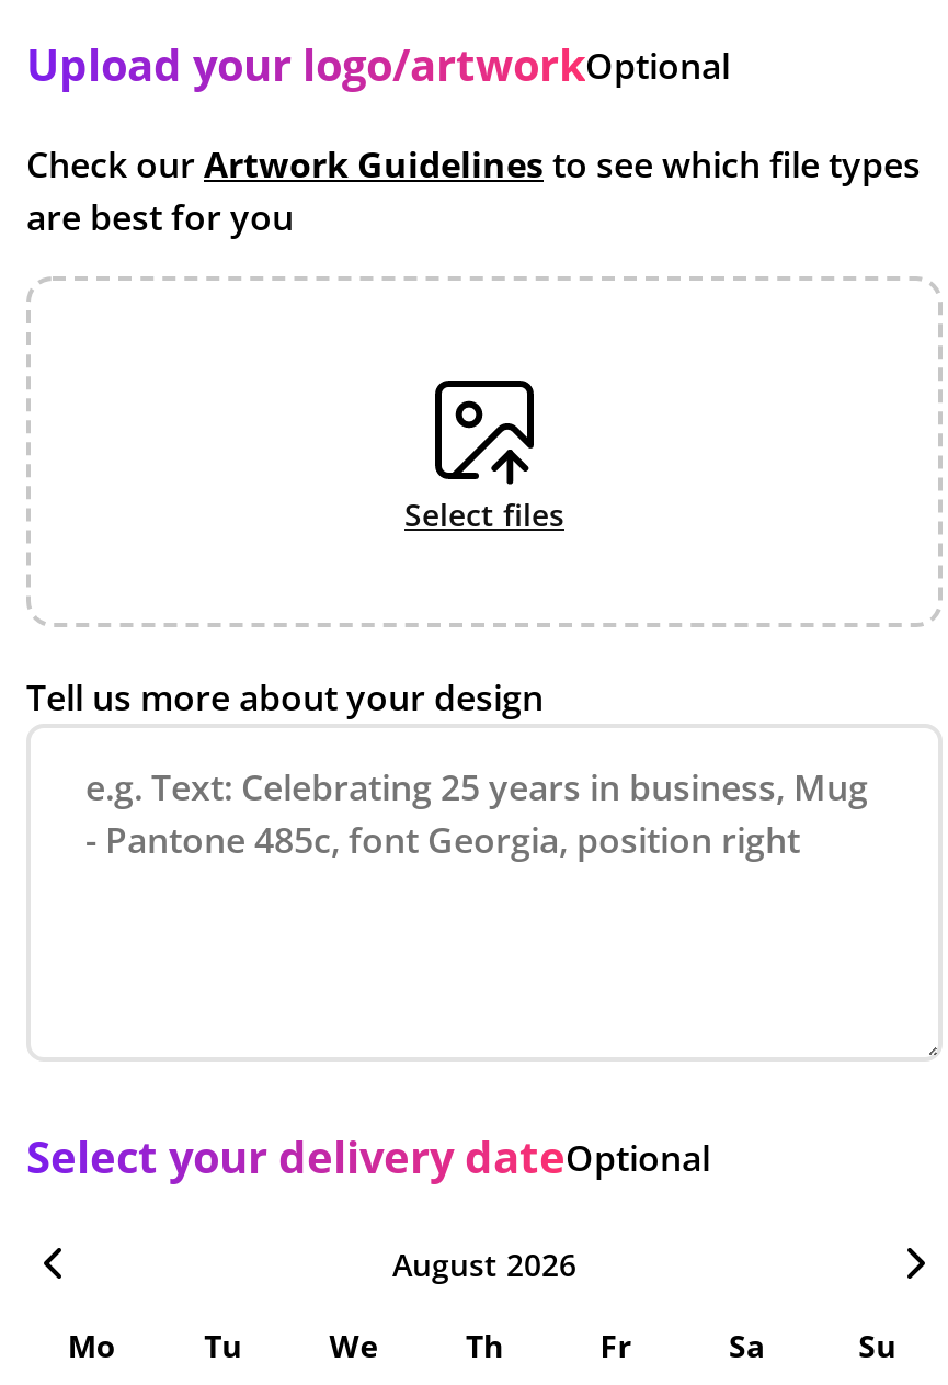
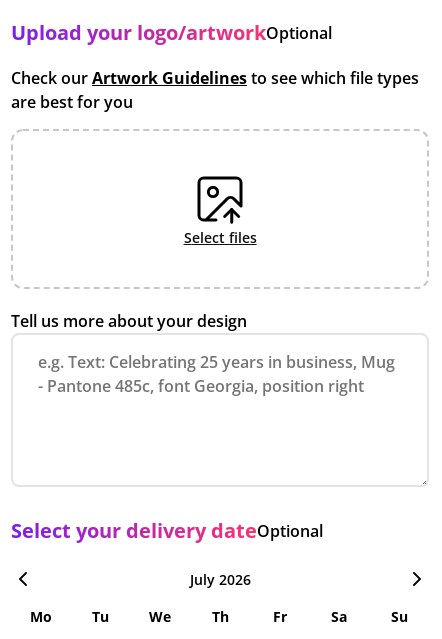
- August 2026
+ July 2026
